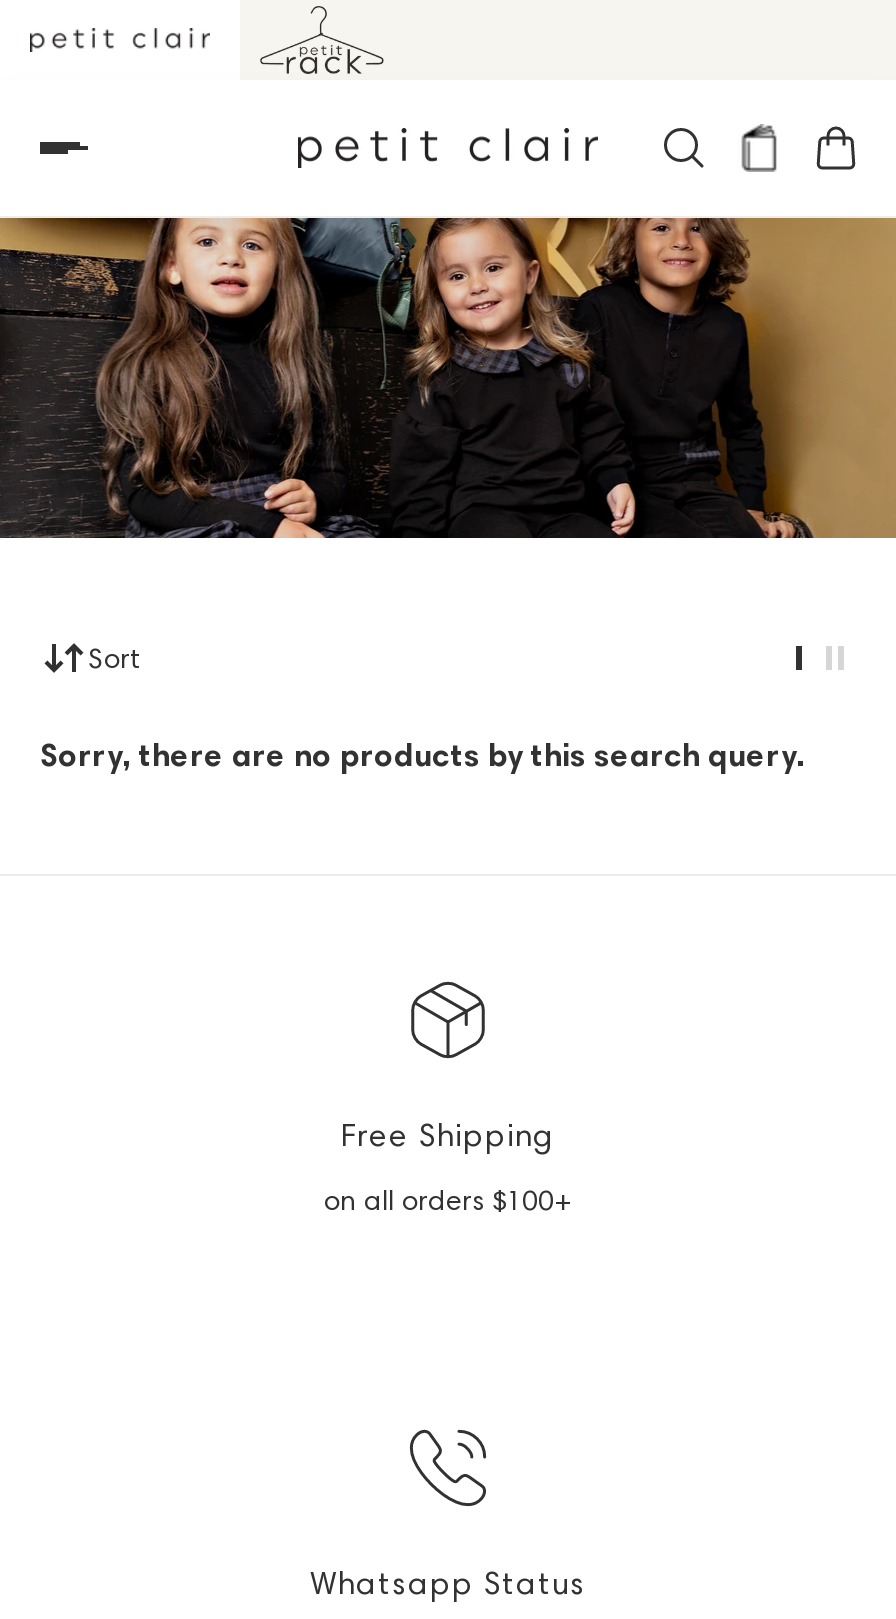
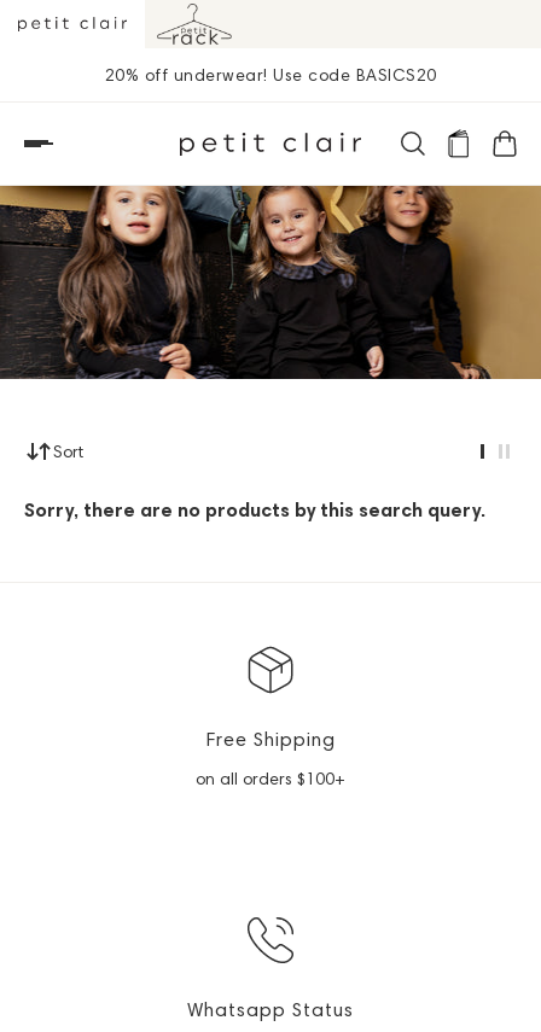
+ 20% off underwear! Use code BASICS20
